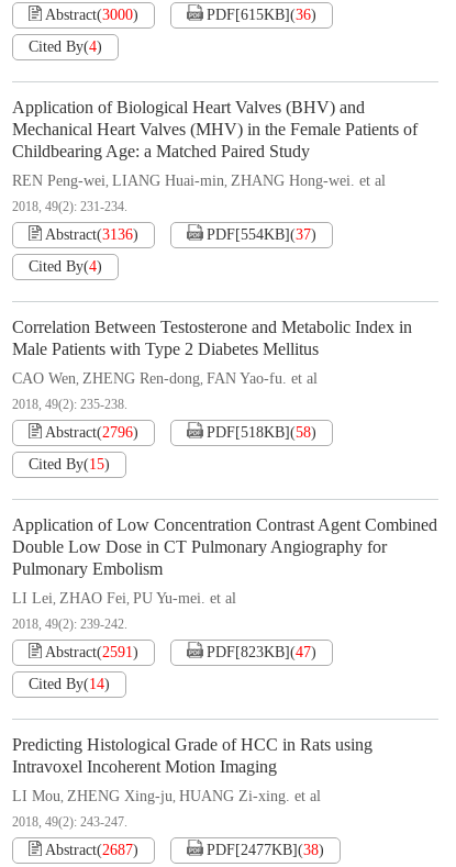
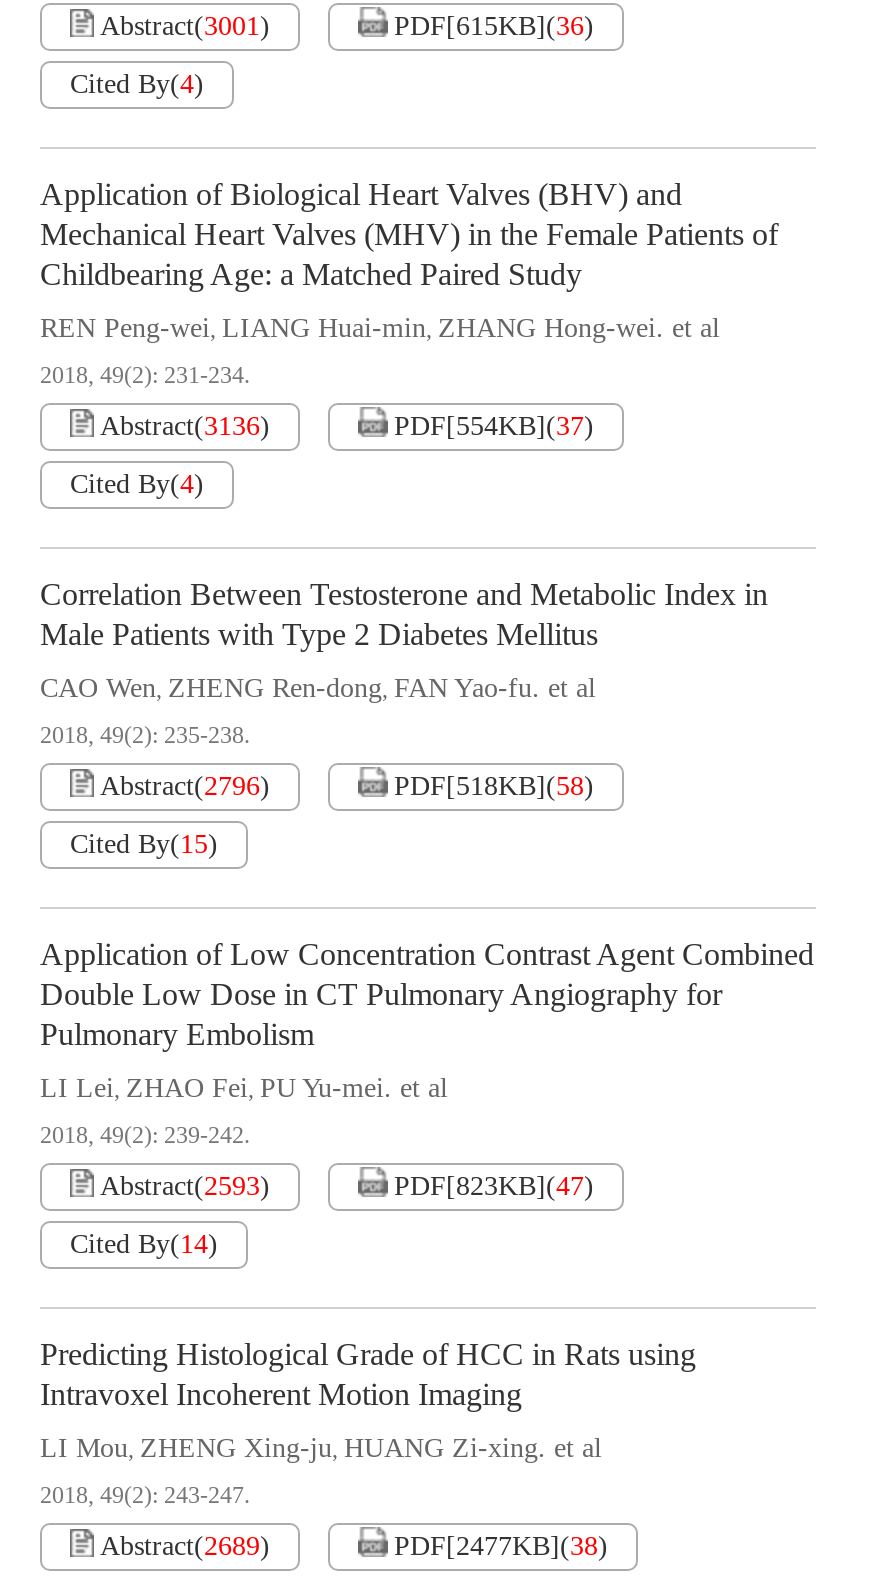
- Abstract(3000)
+ Abstract(3001)

- Abstract(2591)
+ Abstract(2593)

- Abstract(2687)
+ Abstract(2689)
